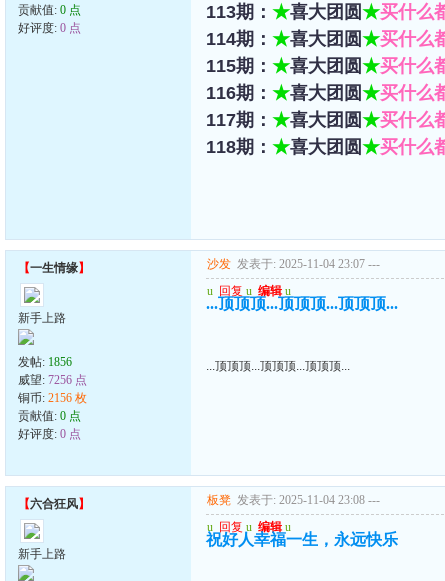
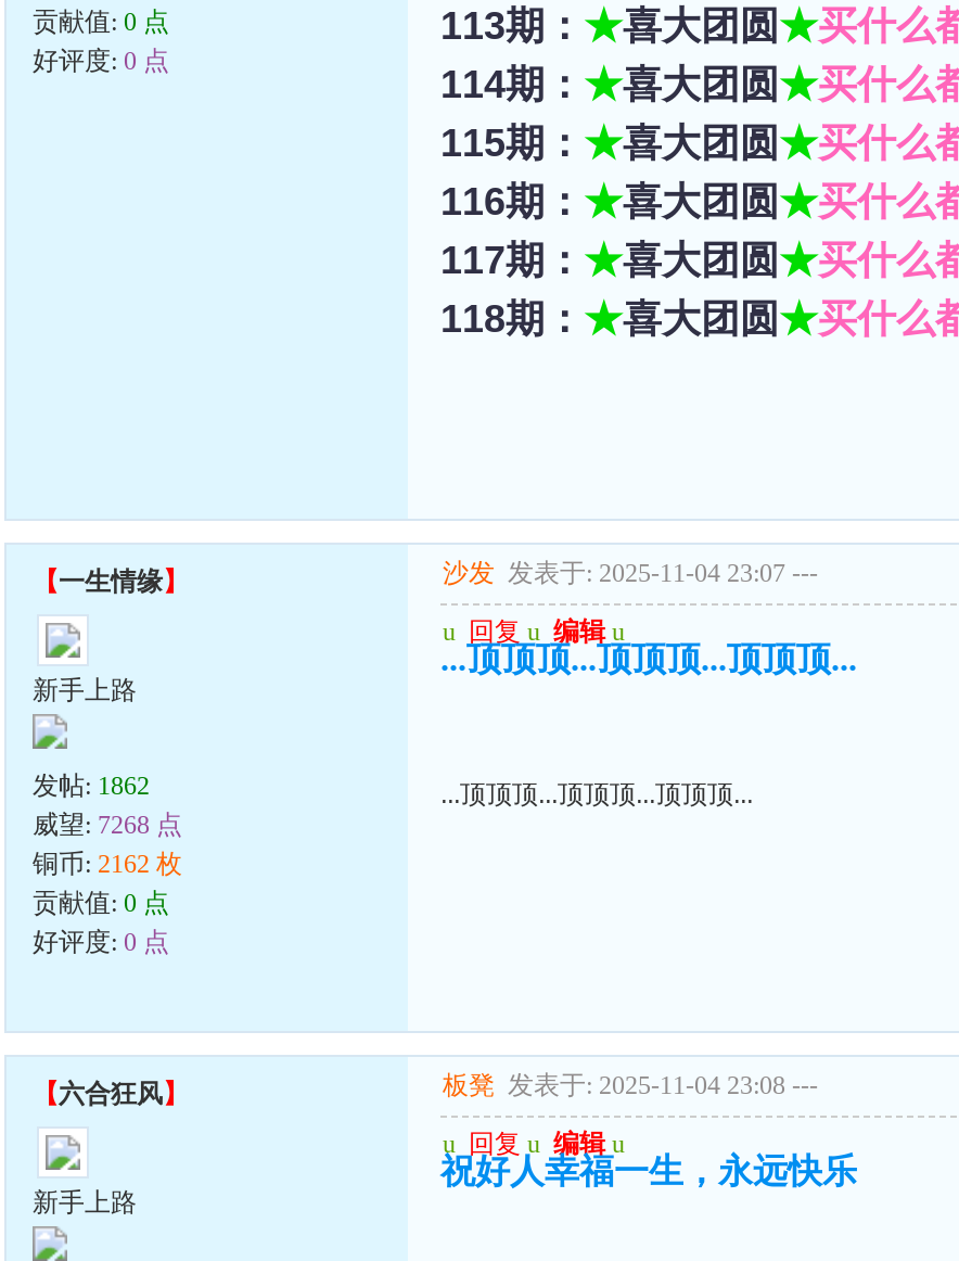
- 发帖: 1856
+ 发帖: 1862

- 威望: 7256 点
+ 威望: 7268 点

- 铜币: 2156 枚
+ 铜币: 2162 枚
